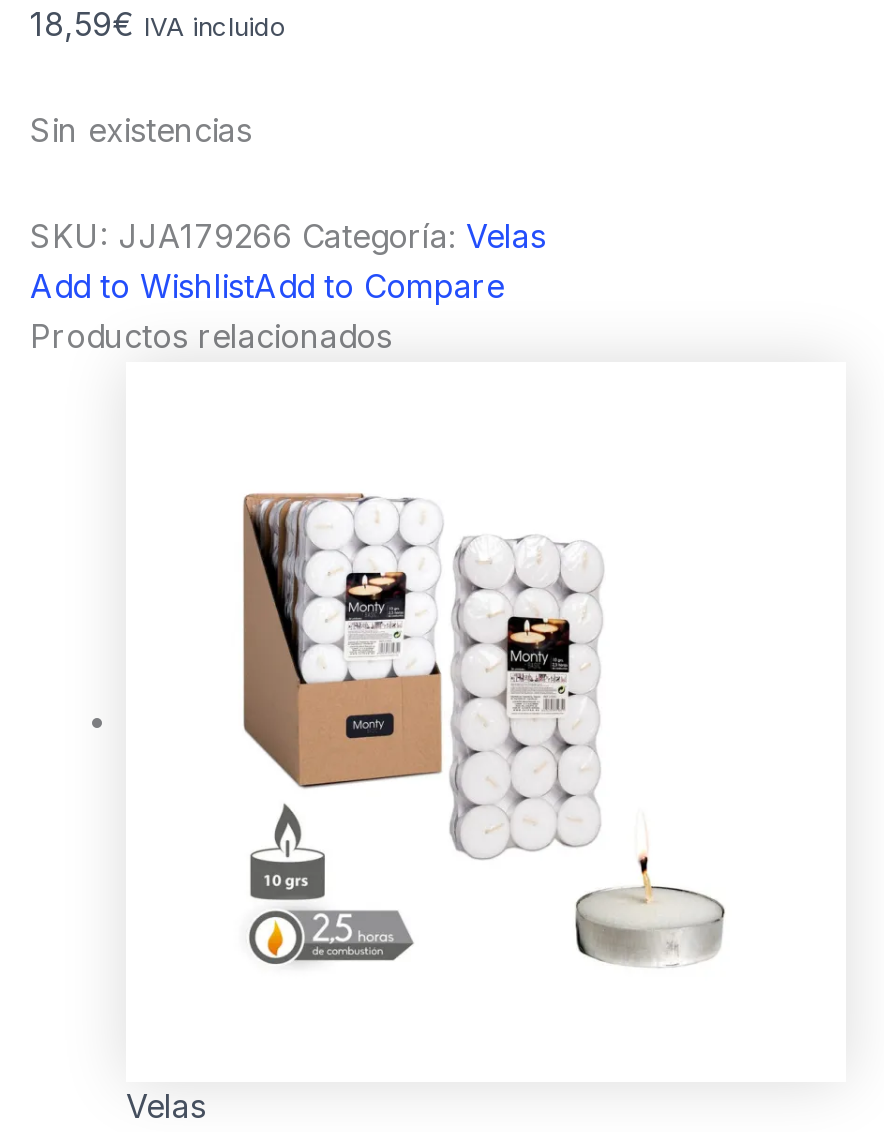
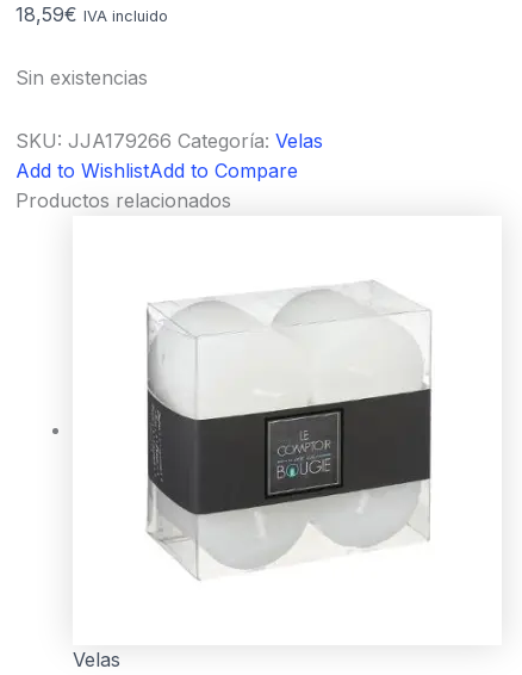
- [image]
+ [image]
